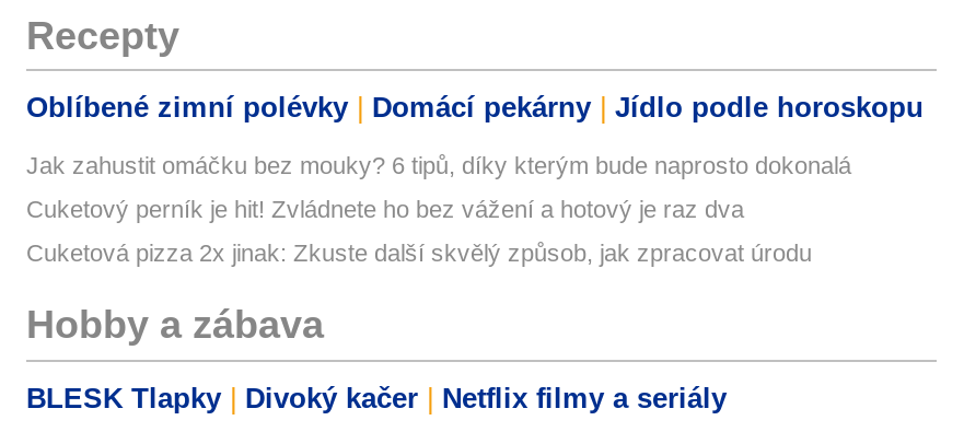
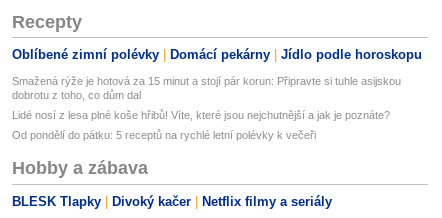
- Jak zahustit omáčku bez mouky? 6 tipů, díky kterým bude naprosto dokonalá
+ Smažená rýže je hotová za 15 minut a stojí pár korun: Připravte si tuhle asijskou
+ dobrotu z toho, co dům dal

- Cuketový perník je hit! Zvládnete ho bez vážení a hotový je raz dva
+ Lidé nosí z lesa plné koše hřibů! Víte, které jsou nejchutnější a jak je poznáte?

- Cuketová pizza 2x jinak: Zkuste další skvělý způsob, jak zpracovat úrodu
+ Od pondělí do pátku: 5 receptů na rychlé letní polévky k večeři
